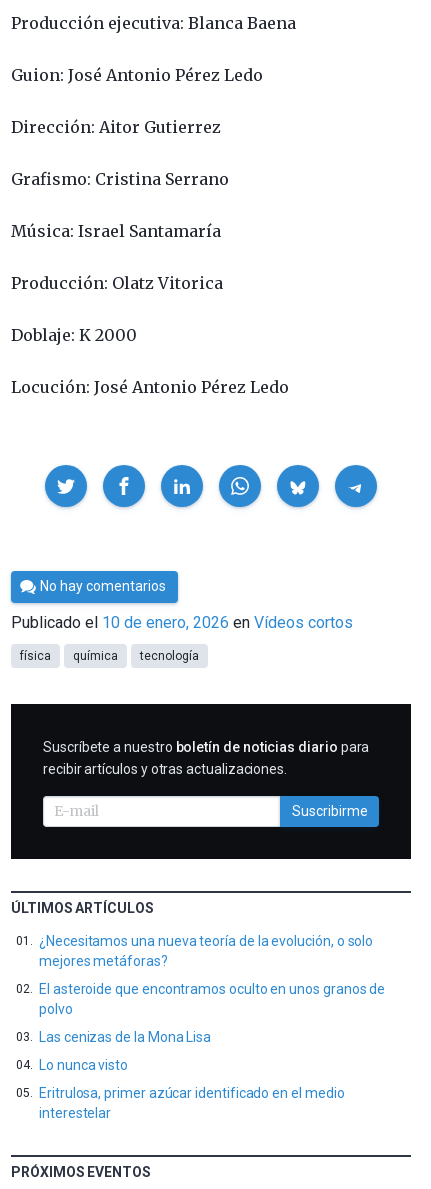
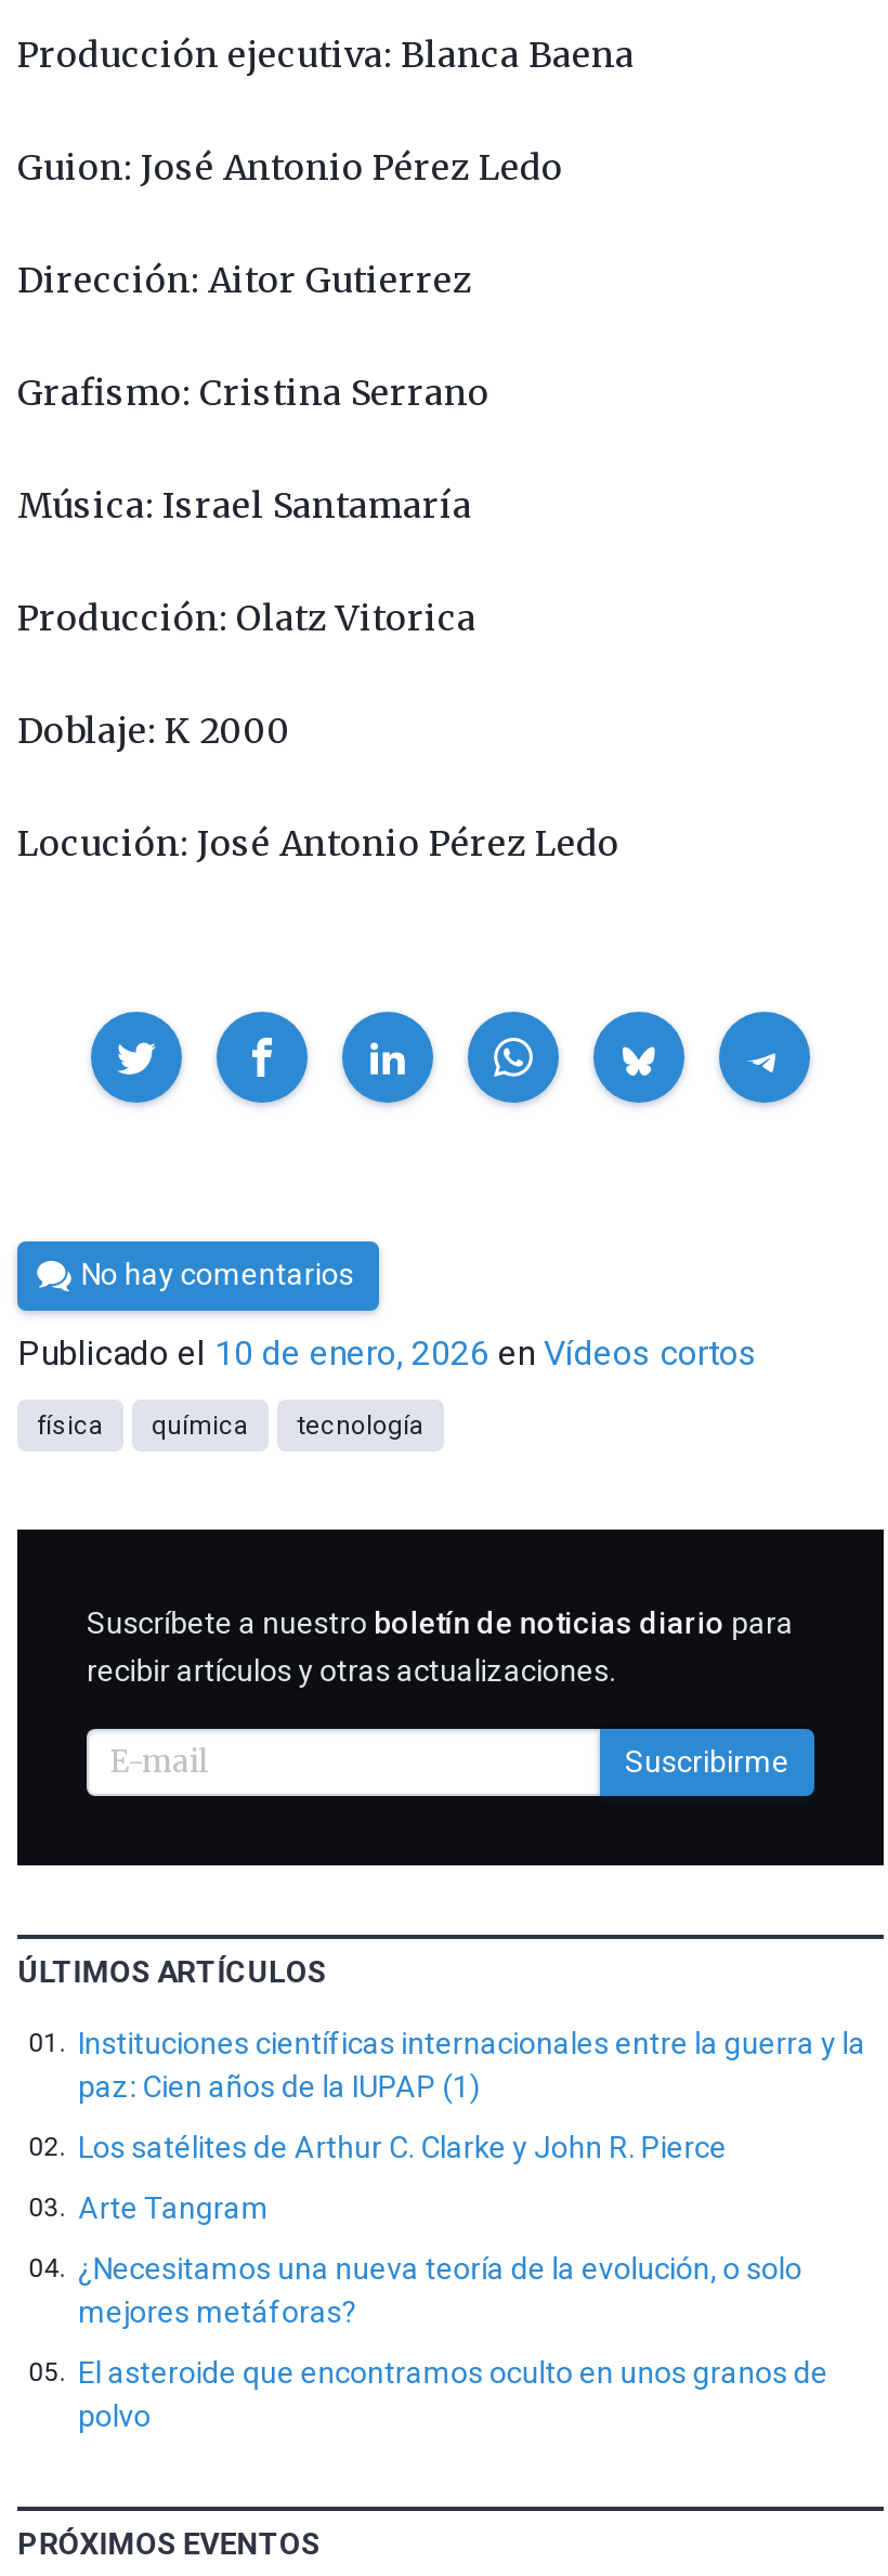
+ Instituciones científicas internacionales entre la guerra y la
+ paz: Cien años de la IUPAP (1)
+ Los satélites de Arthur C. Clarke y John R. Pierce
+ Arte Tangram

moved down: ¿Necesitamos una nueva teoría de la evolución, o solo | mejores metáforas? | El asteroide que encontramos oculto en unos granos de | polvo

- Las cenizas de la Mona Lisa
- Lo nunca visto
- Eritrulosa, primer azúcar identificado en el medio
- interestelar
